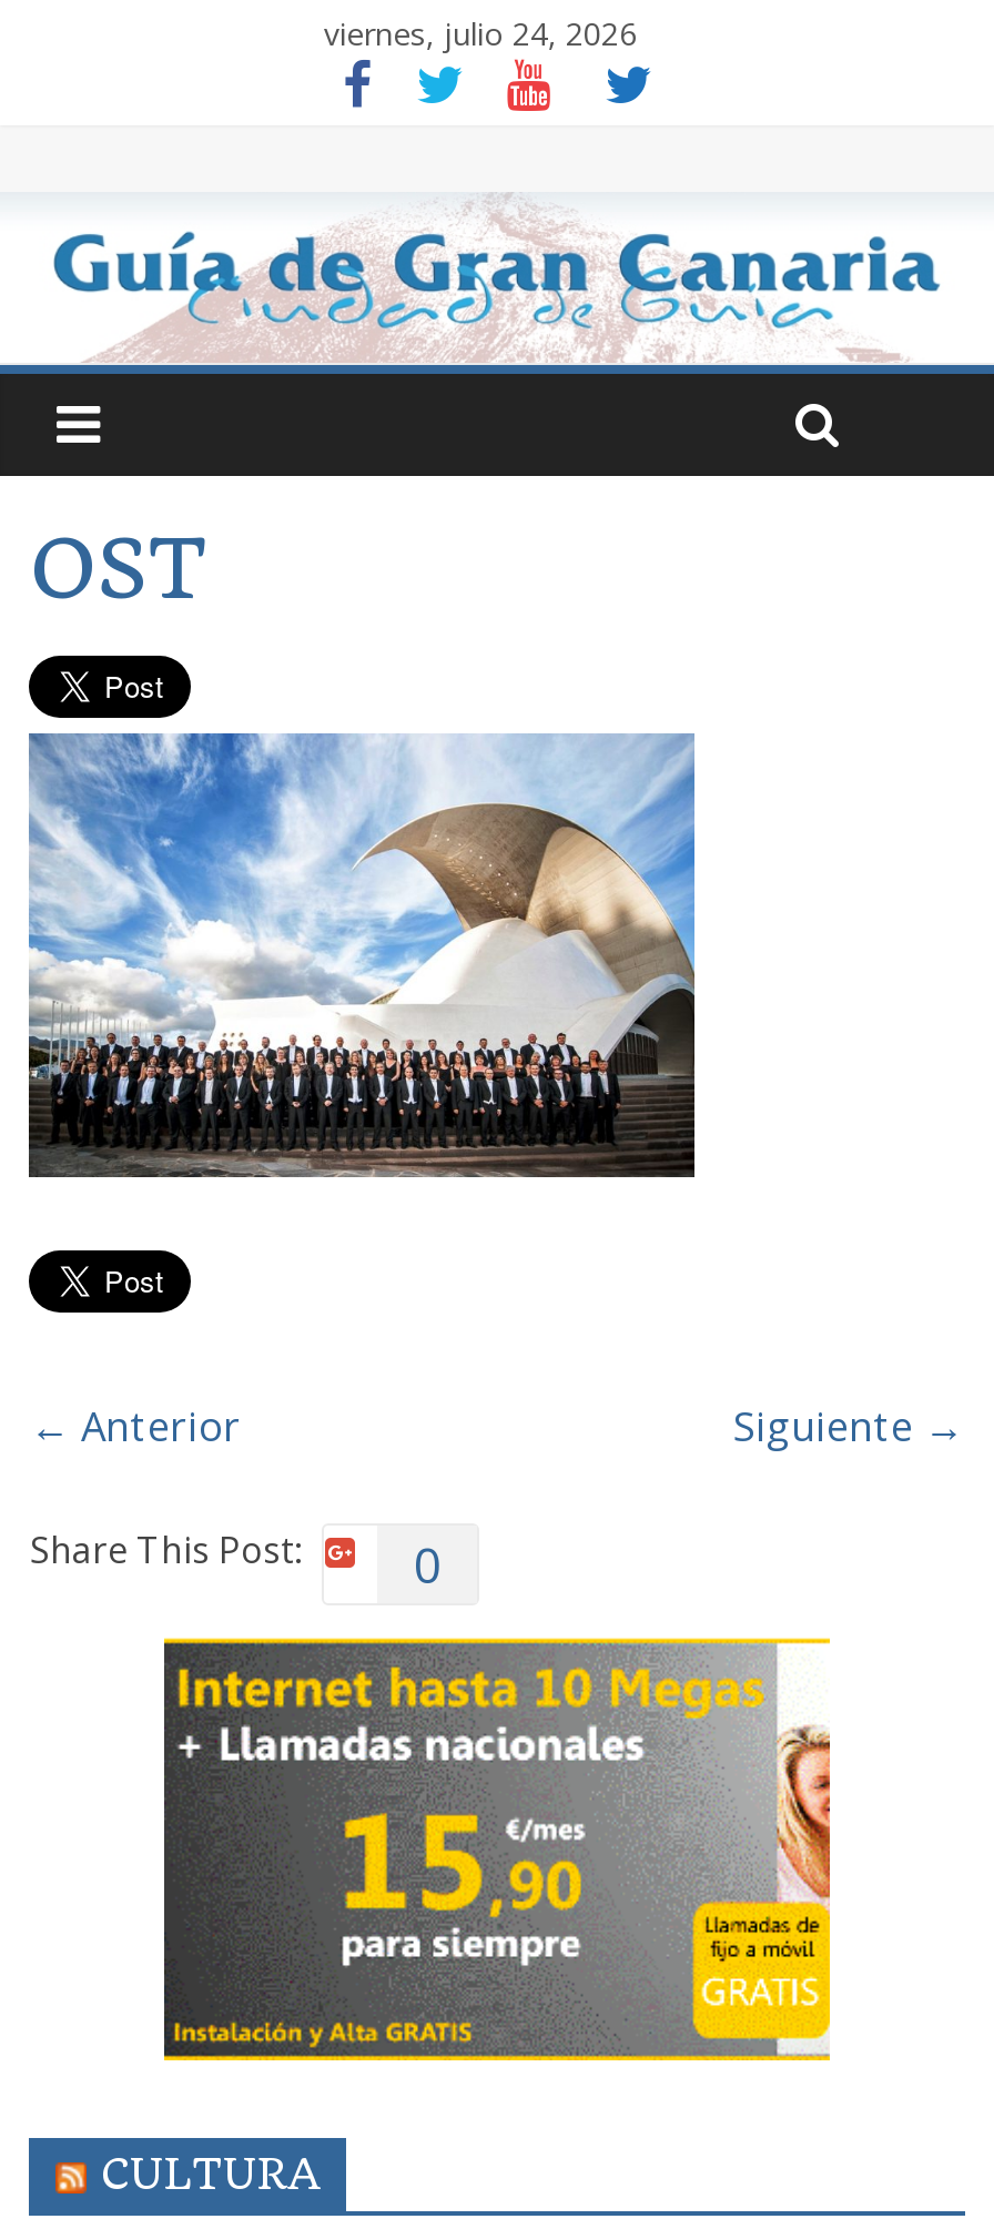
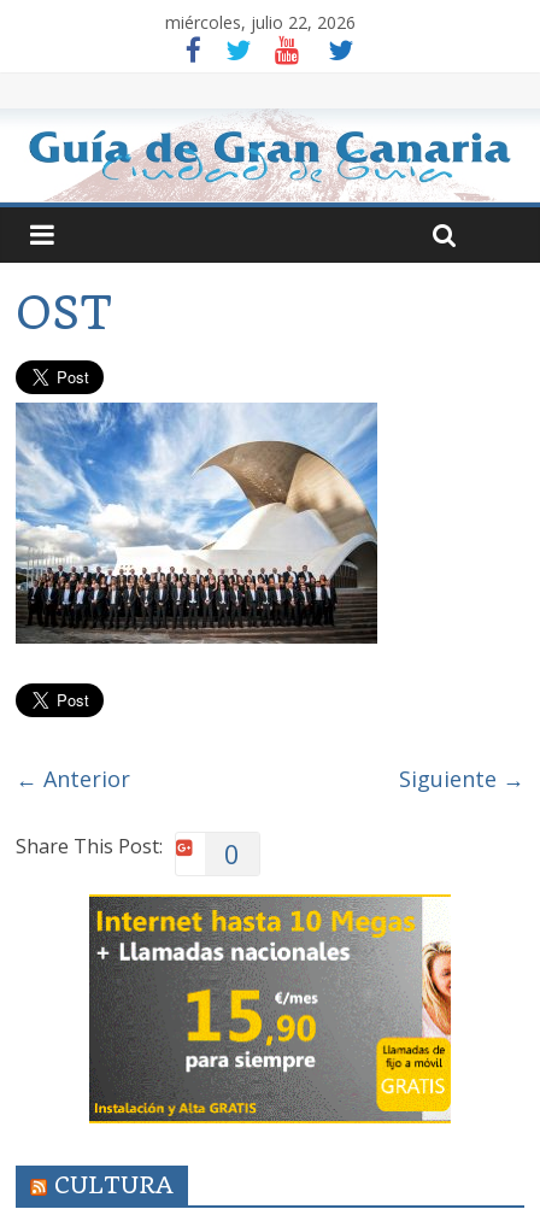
- viernes, julio 24, 2026
+ miércoles, julio 22, 2026
